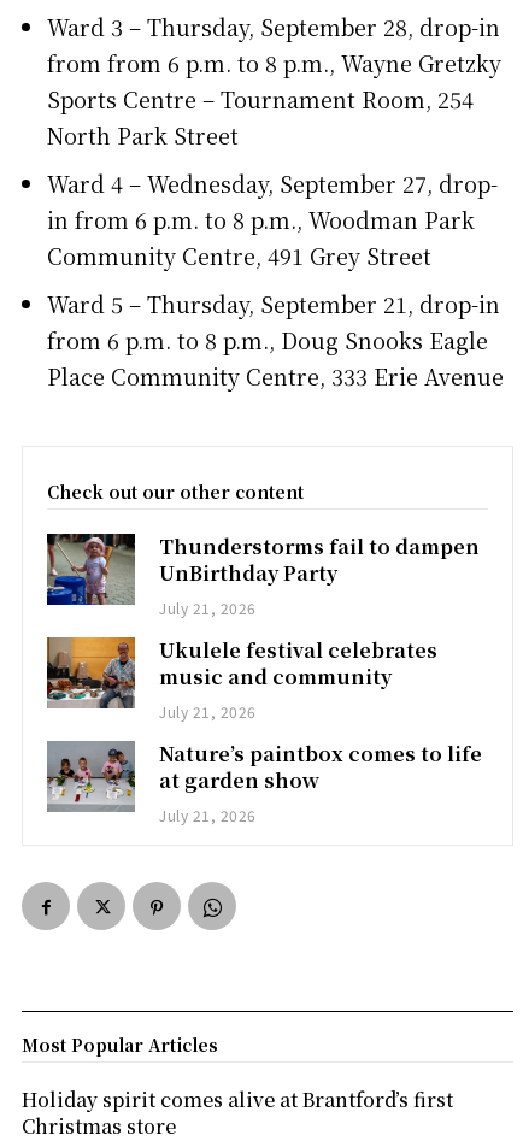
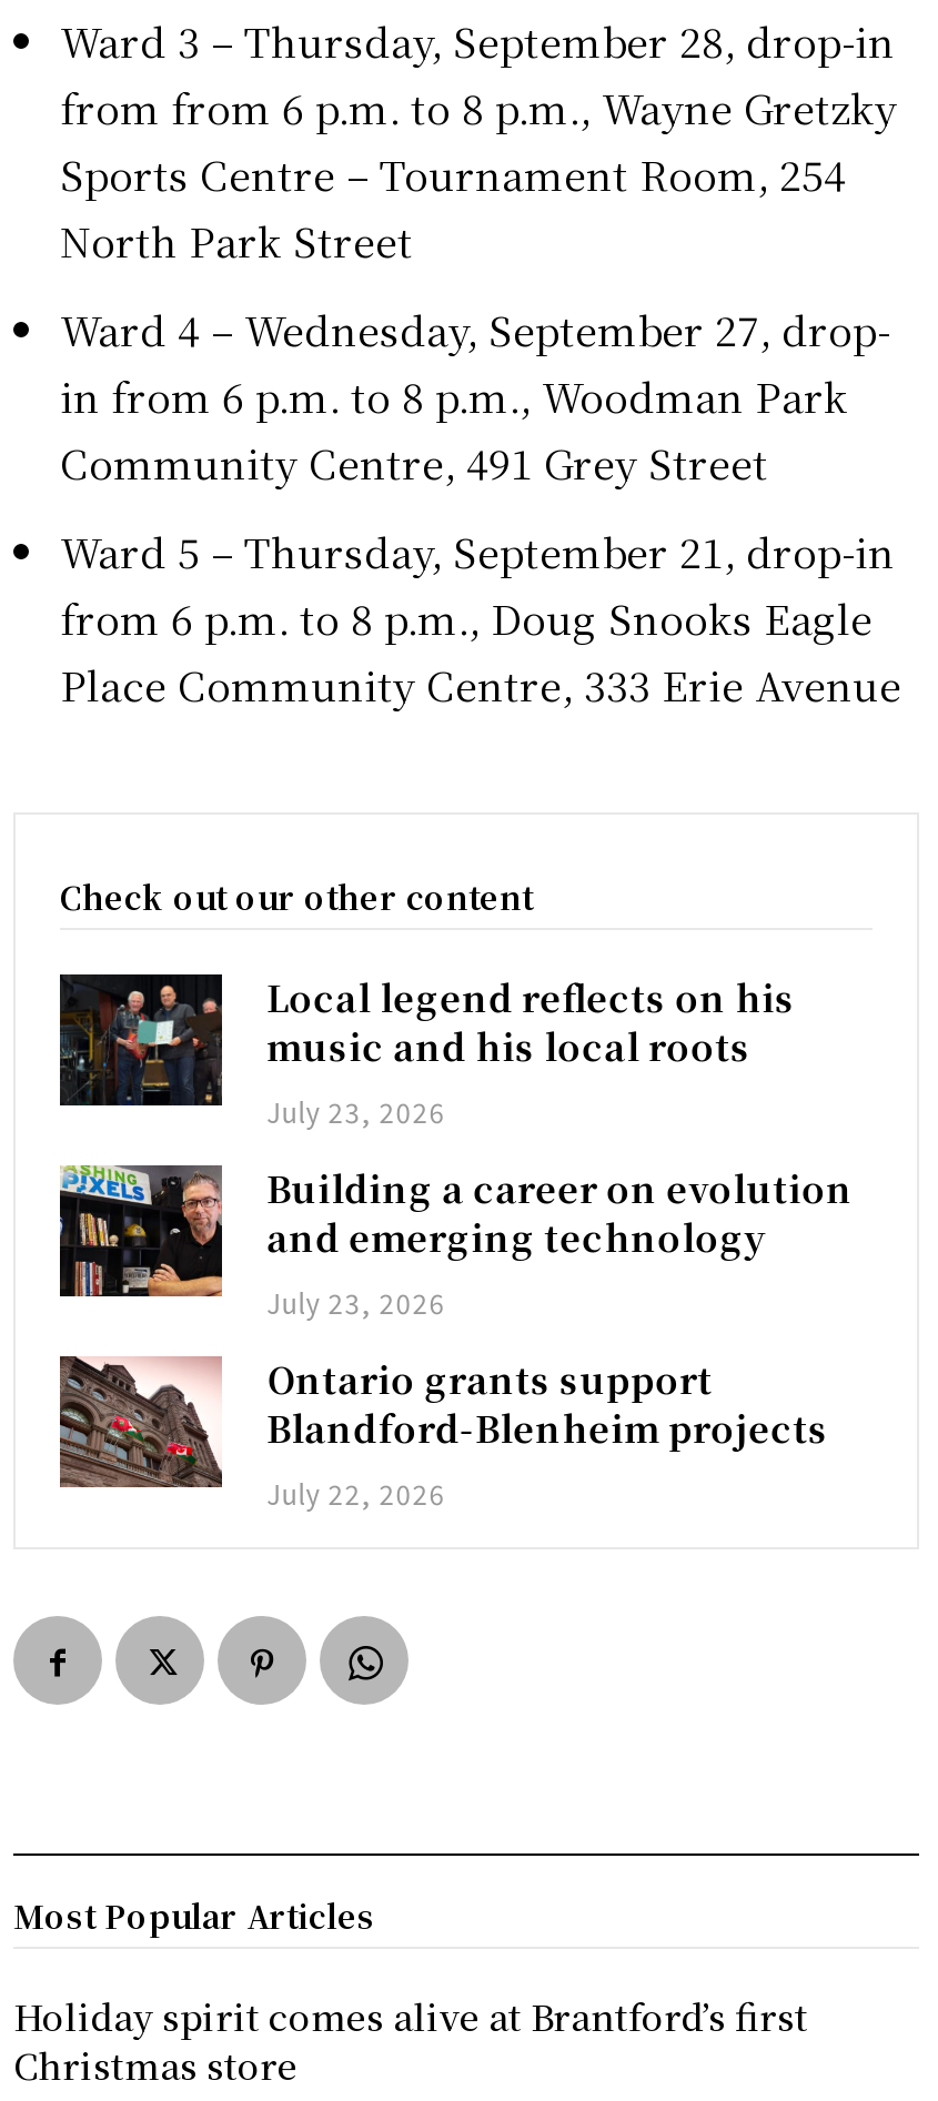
- [image]
- Thunderstorms fail to dampen
- UnBirthday Party
- July 21, 2026
+ [image]
+ Local legend reflects on his
+ music and his local roots
+ July 23, 2026

- [image]
- Ukulele festival celebrates
- music and community
- July 21, 2026
+ [image]
+ Building a career on evolution
+ and emerging technology
+ July 23, 2026

- [image]
- Nature’s paintbox comes to life
- at garden show
- July 21, 2026
+ [image]
+ Ontario grants support
+ Blandford-Blenheim projects
+ July 22, 2026
